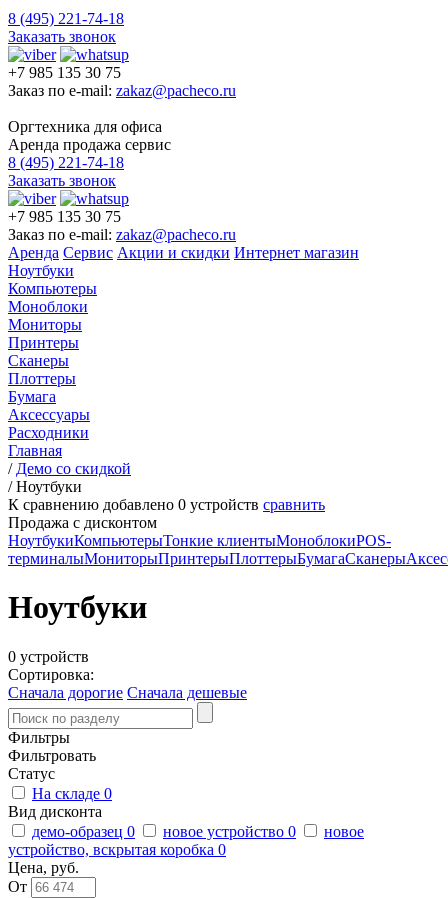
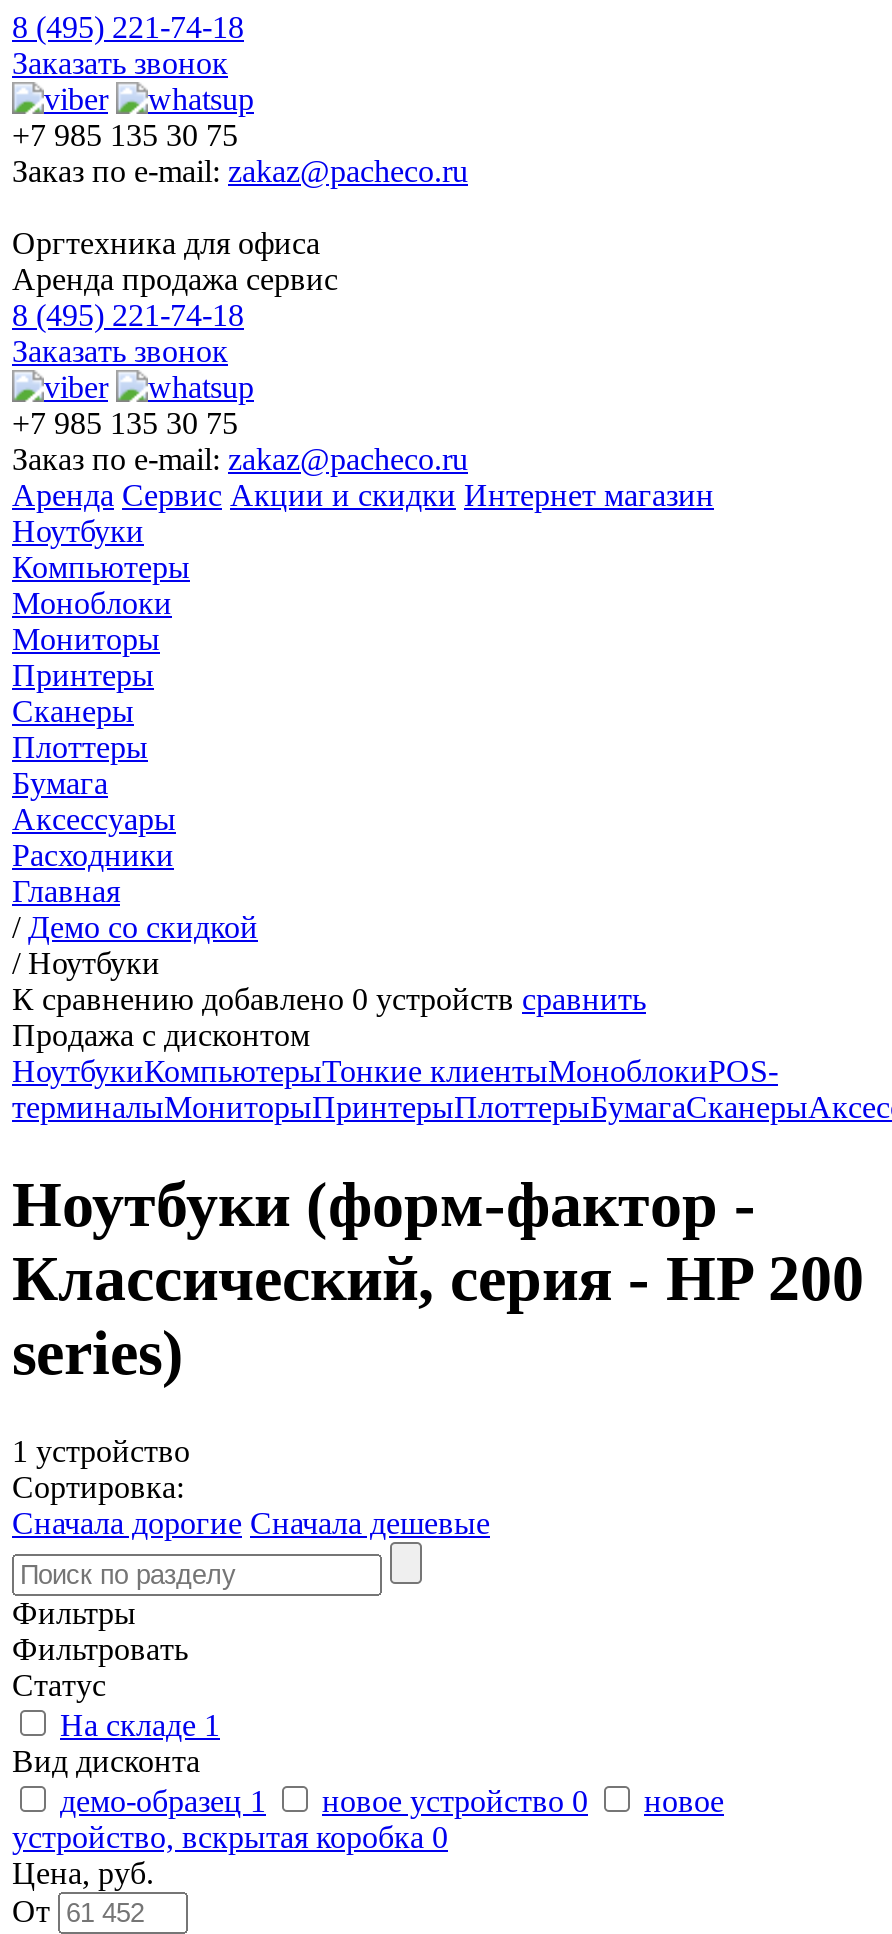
- Ноутбуки
+ Ноутбуки (форм-фактор -
+ Классический, серия - HP 200
+ series)

- 0 устройств
+ 1 устройство

- На складе 0
+ На складе 1

- демо-образец 0 новое устройство 0 новое
+ демо-образец 1 новое устройство 0 новое
